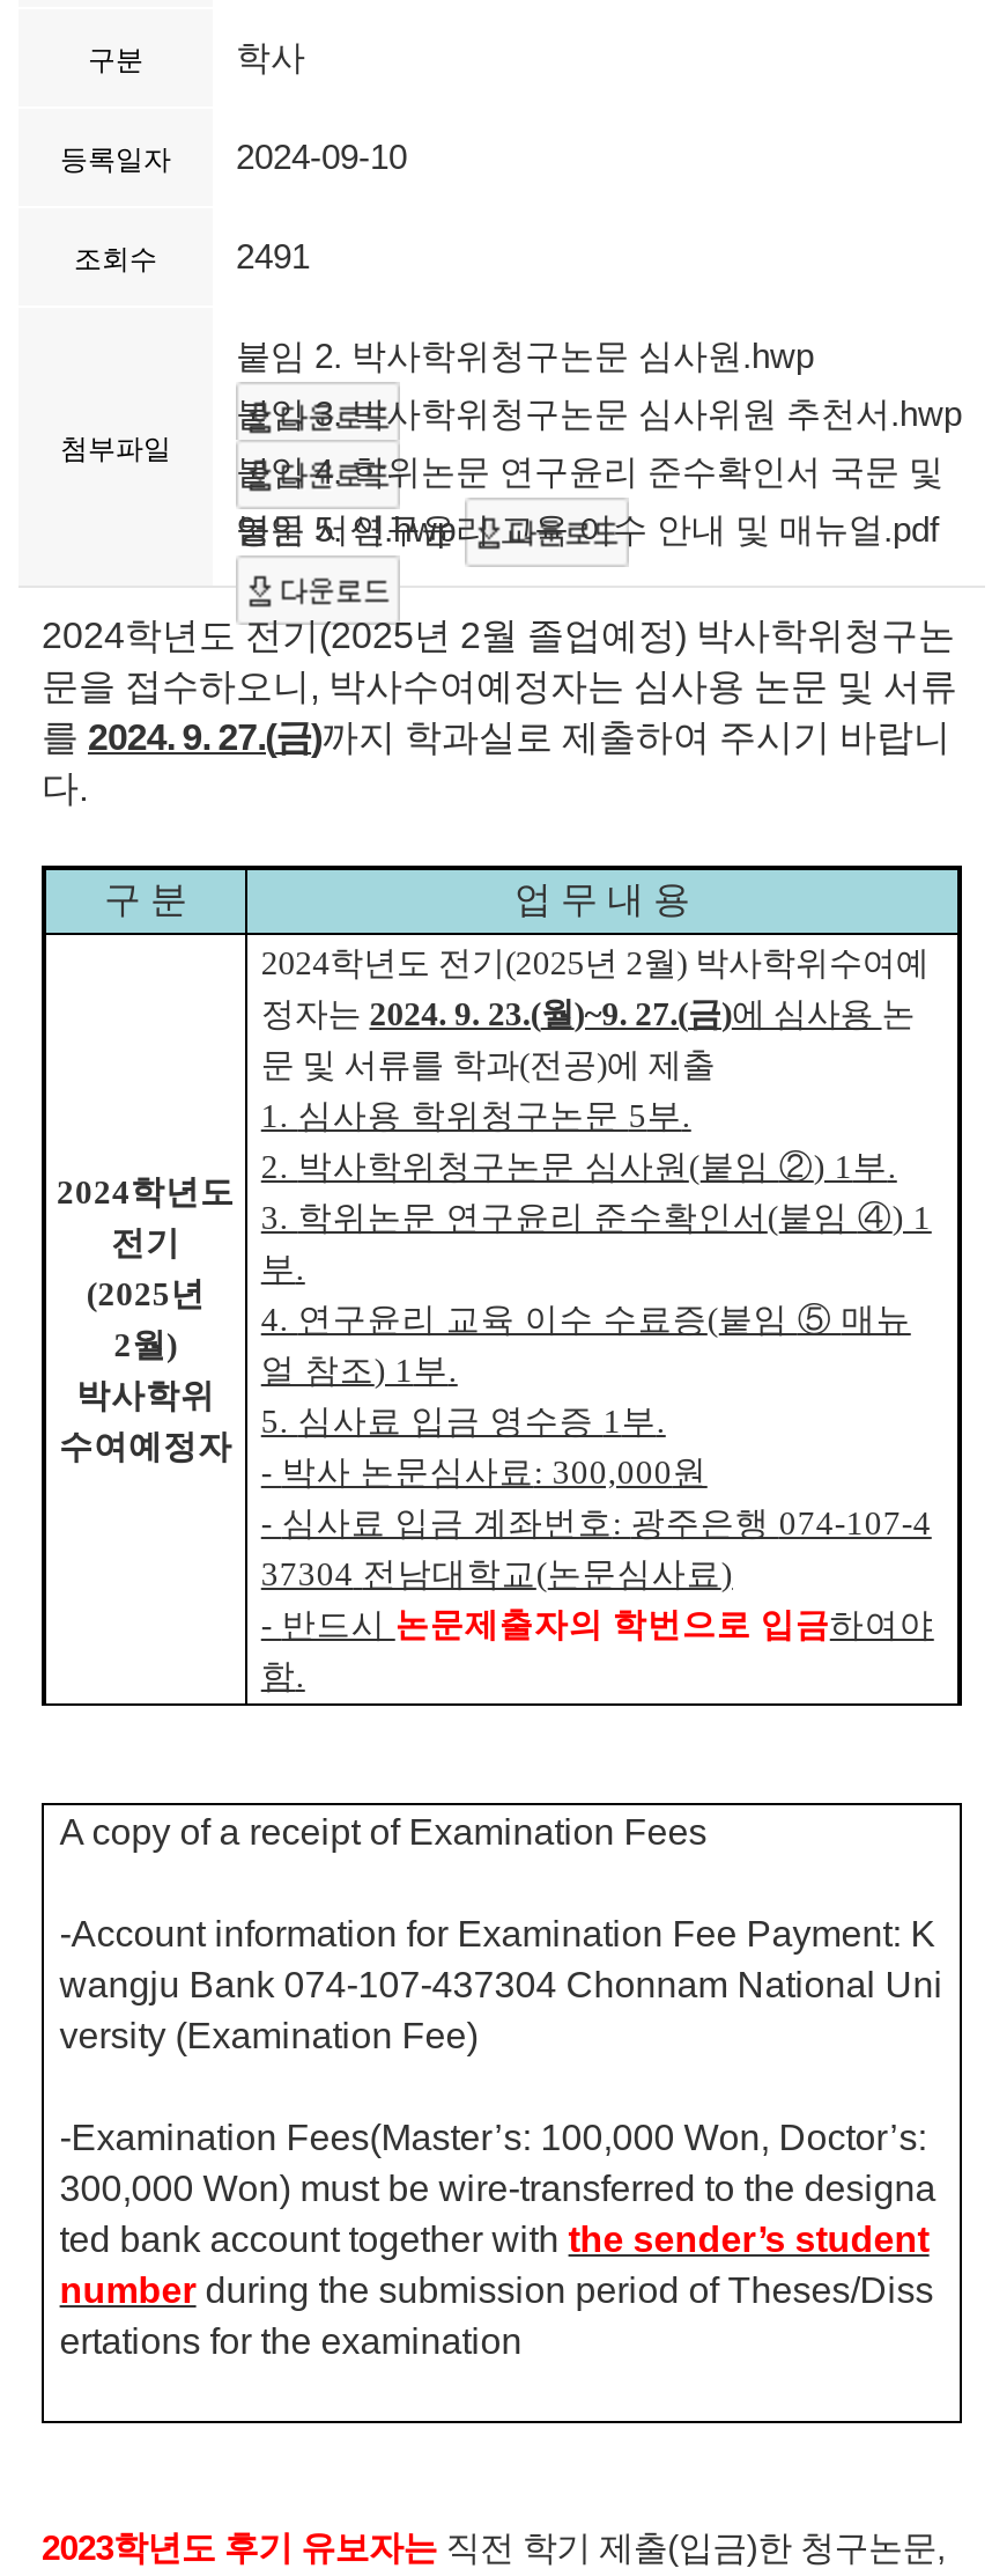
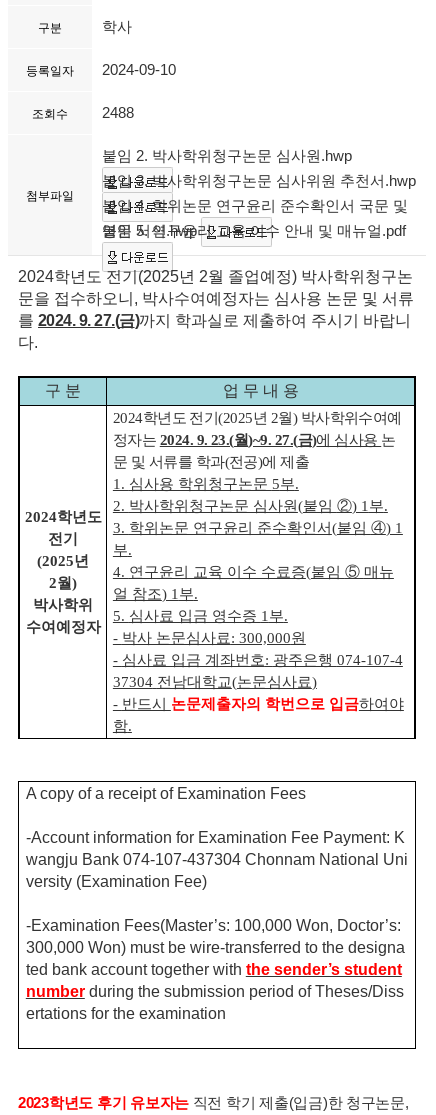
- 2491
+ 2488
